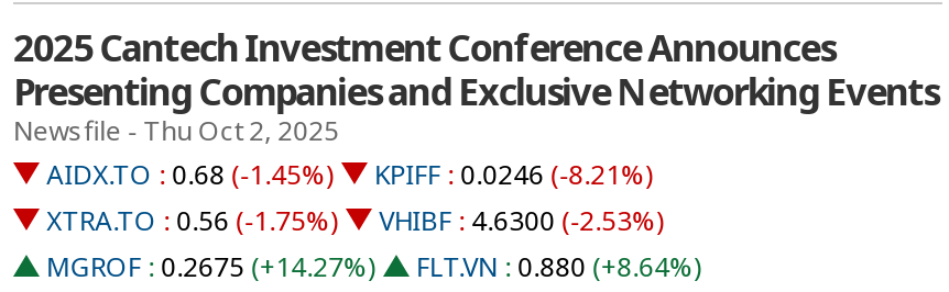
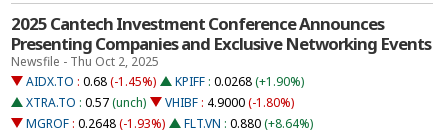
- AIDX.TO : 0.68 (-1.45%) KPIFF : 0.0246 (-8.21%)
+ AIDX.TO : 0.68 (-1.45%) KPIFF : 0.0268 (+1.90%)

- XTRA.TO : 0.56 (-1.75%)
+ XTRA.TO : 0.57 (unch)

- VHIBF : 4.6300 (-2.53%)
+ VHIBF : 4.9000 (-1.80%)

- MGROF : 0.2675 (+14.27%) FLT.VN : 0.880 (+8.64%)
+ MGROF : 0.2648 (-1.93%) FLT.VN : 0.880 (+8.64%)
